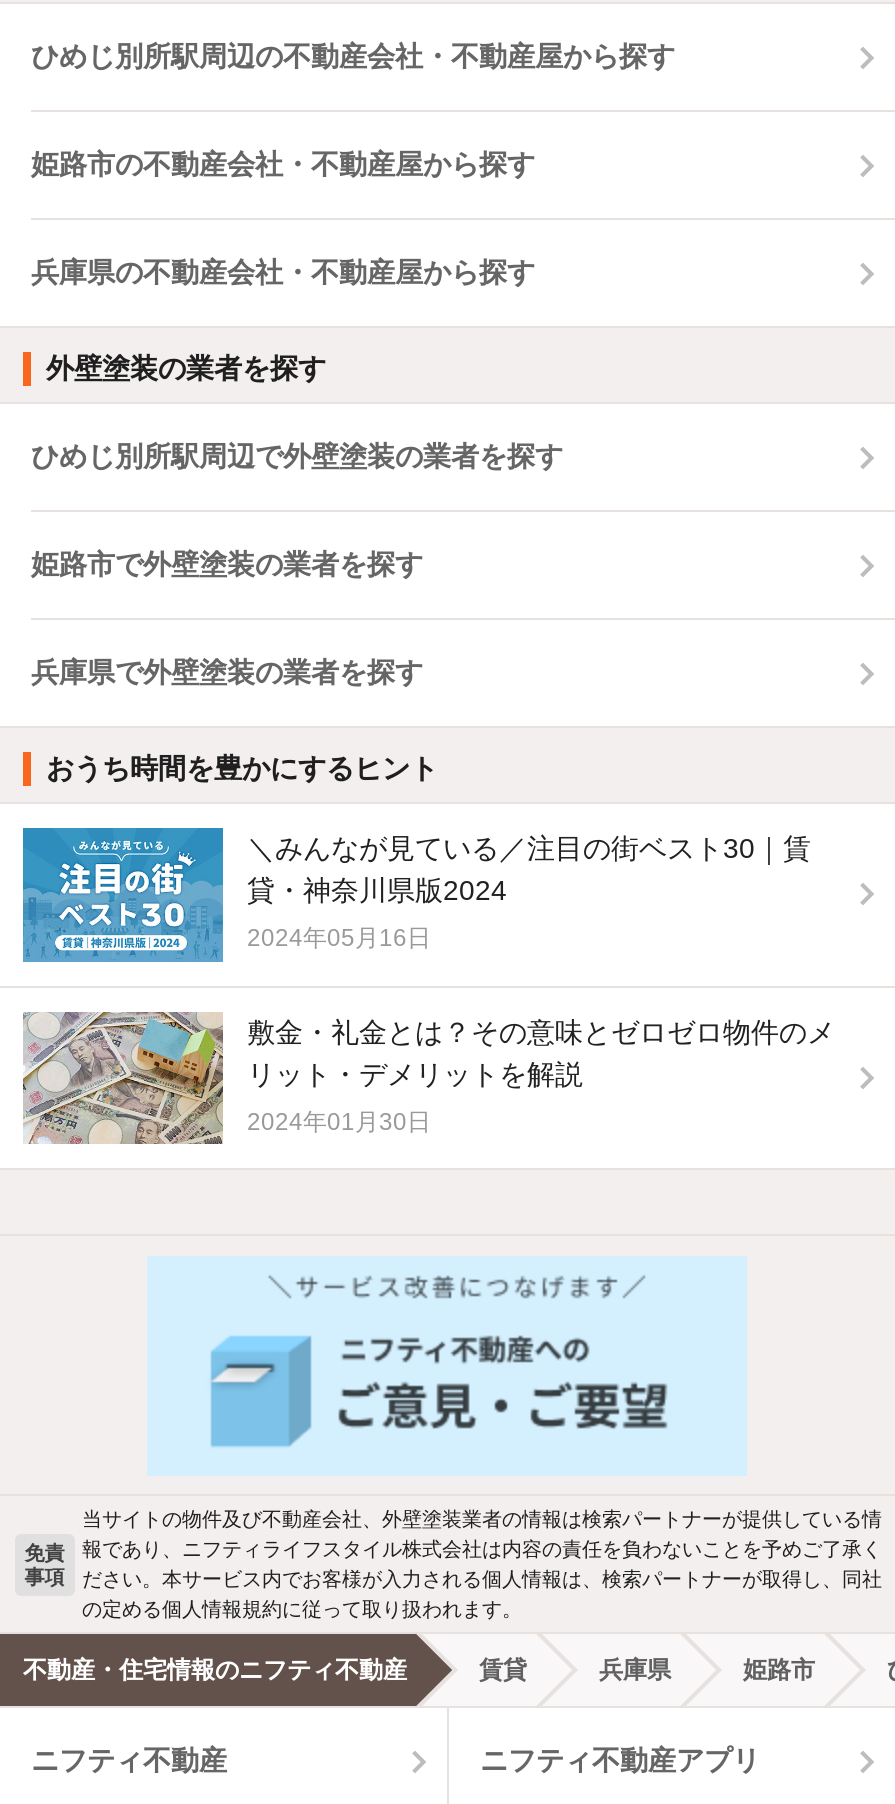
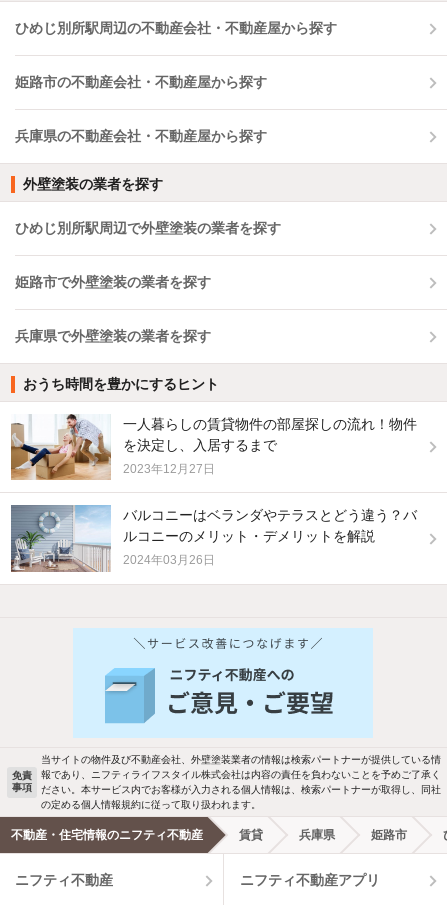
- [image]
- ＼みんなが見ている／注目の街ベスト30｜賃
- 貸・神奈川県版2024
+ [image]
+ 一人暮らしの賃貸物件の部屋探しの流れ！物件
+ を決定し、入居するまで

- 2024年05月16日
+ 2023年12月27日

- [image]
- 敷金・礼金とは？その意味とゼロゼロ物件のメ
- リット・デメリットを解説
+ [image]
+ バルコニーはベランダやテラスとどう違う？バ
+ ルコニーのメリット・デメリットを解説

- 2024年01月30日
+ 2024年03月26日
